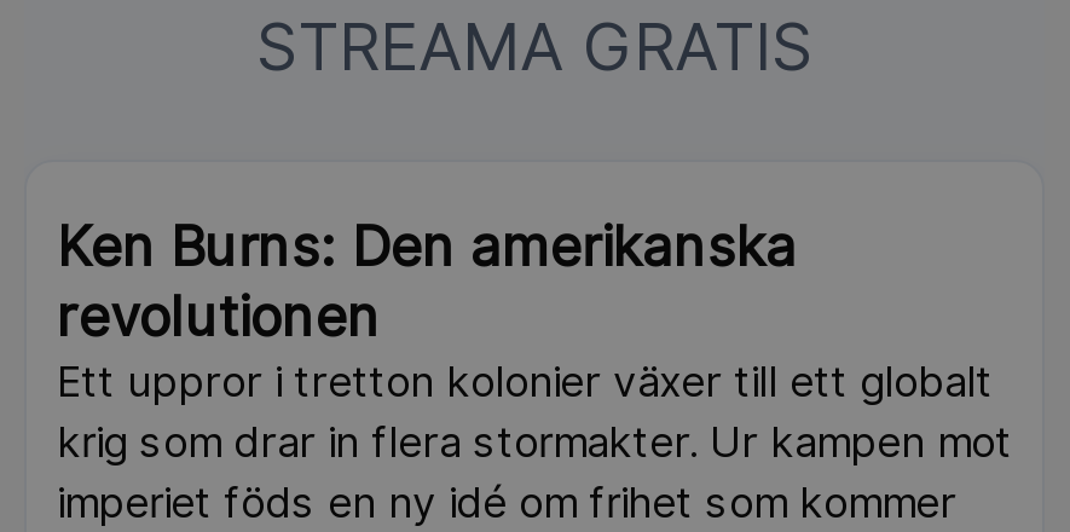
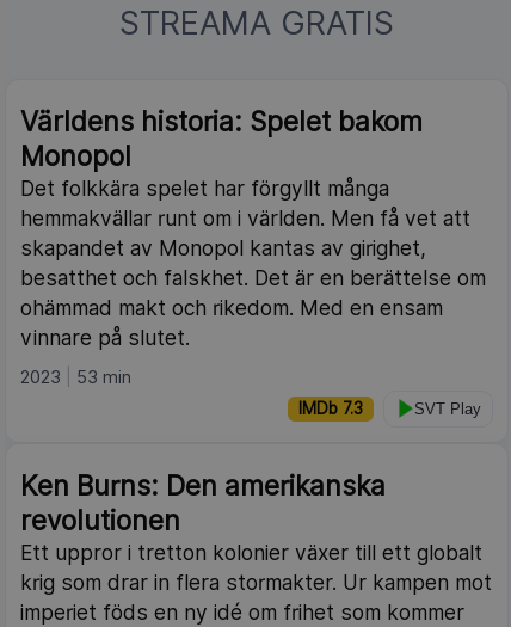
+ Världens historia: Spelet bakom
+ Monopol
+ Det folkkära spelet har förgyllt många
+ hemmakvällar runt om i världen. Men få vet att
+ skapandet av Monopol kantas av girighet,
+ besatthet och falskhet. Det är en berättelse om
+ ohämmad makt och rikedom. Med en ensam
+ vinnare på slutet.
+ 2023
+ 53 min
+ IMDb 7.3
+ SVT Play
